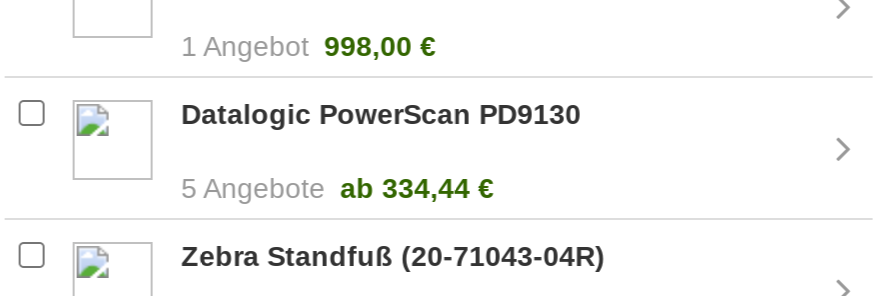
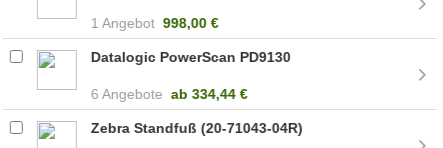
- 5 Angebote ab 334,44 €
+ 6 Angebote ab 334,44 €
